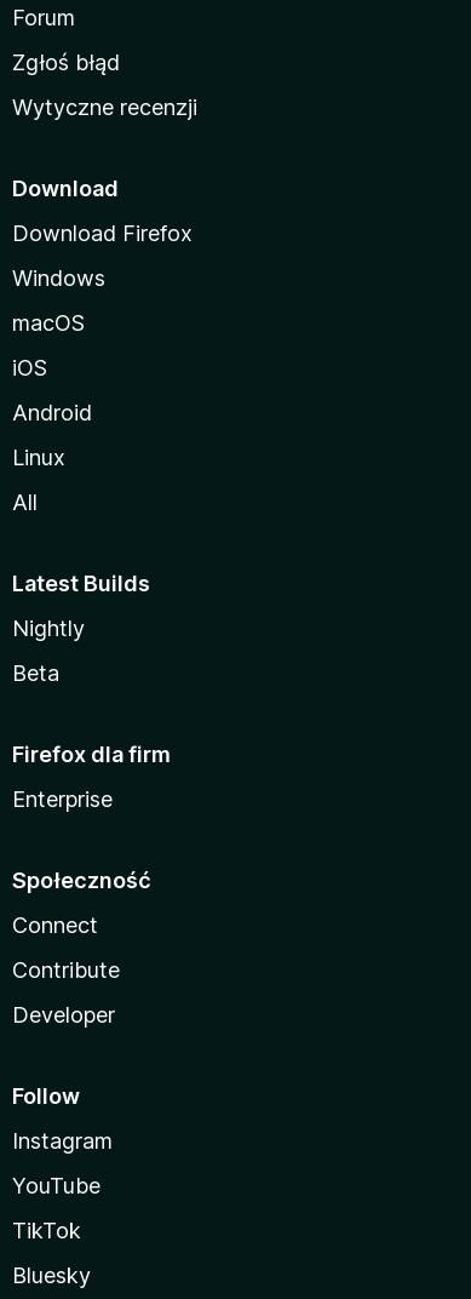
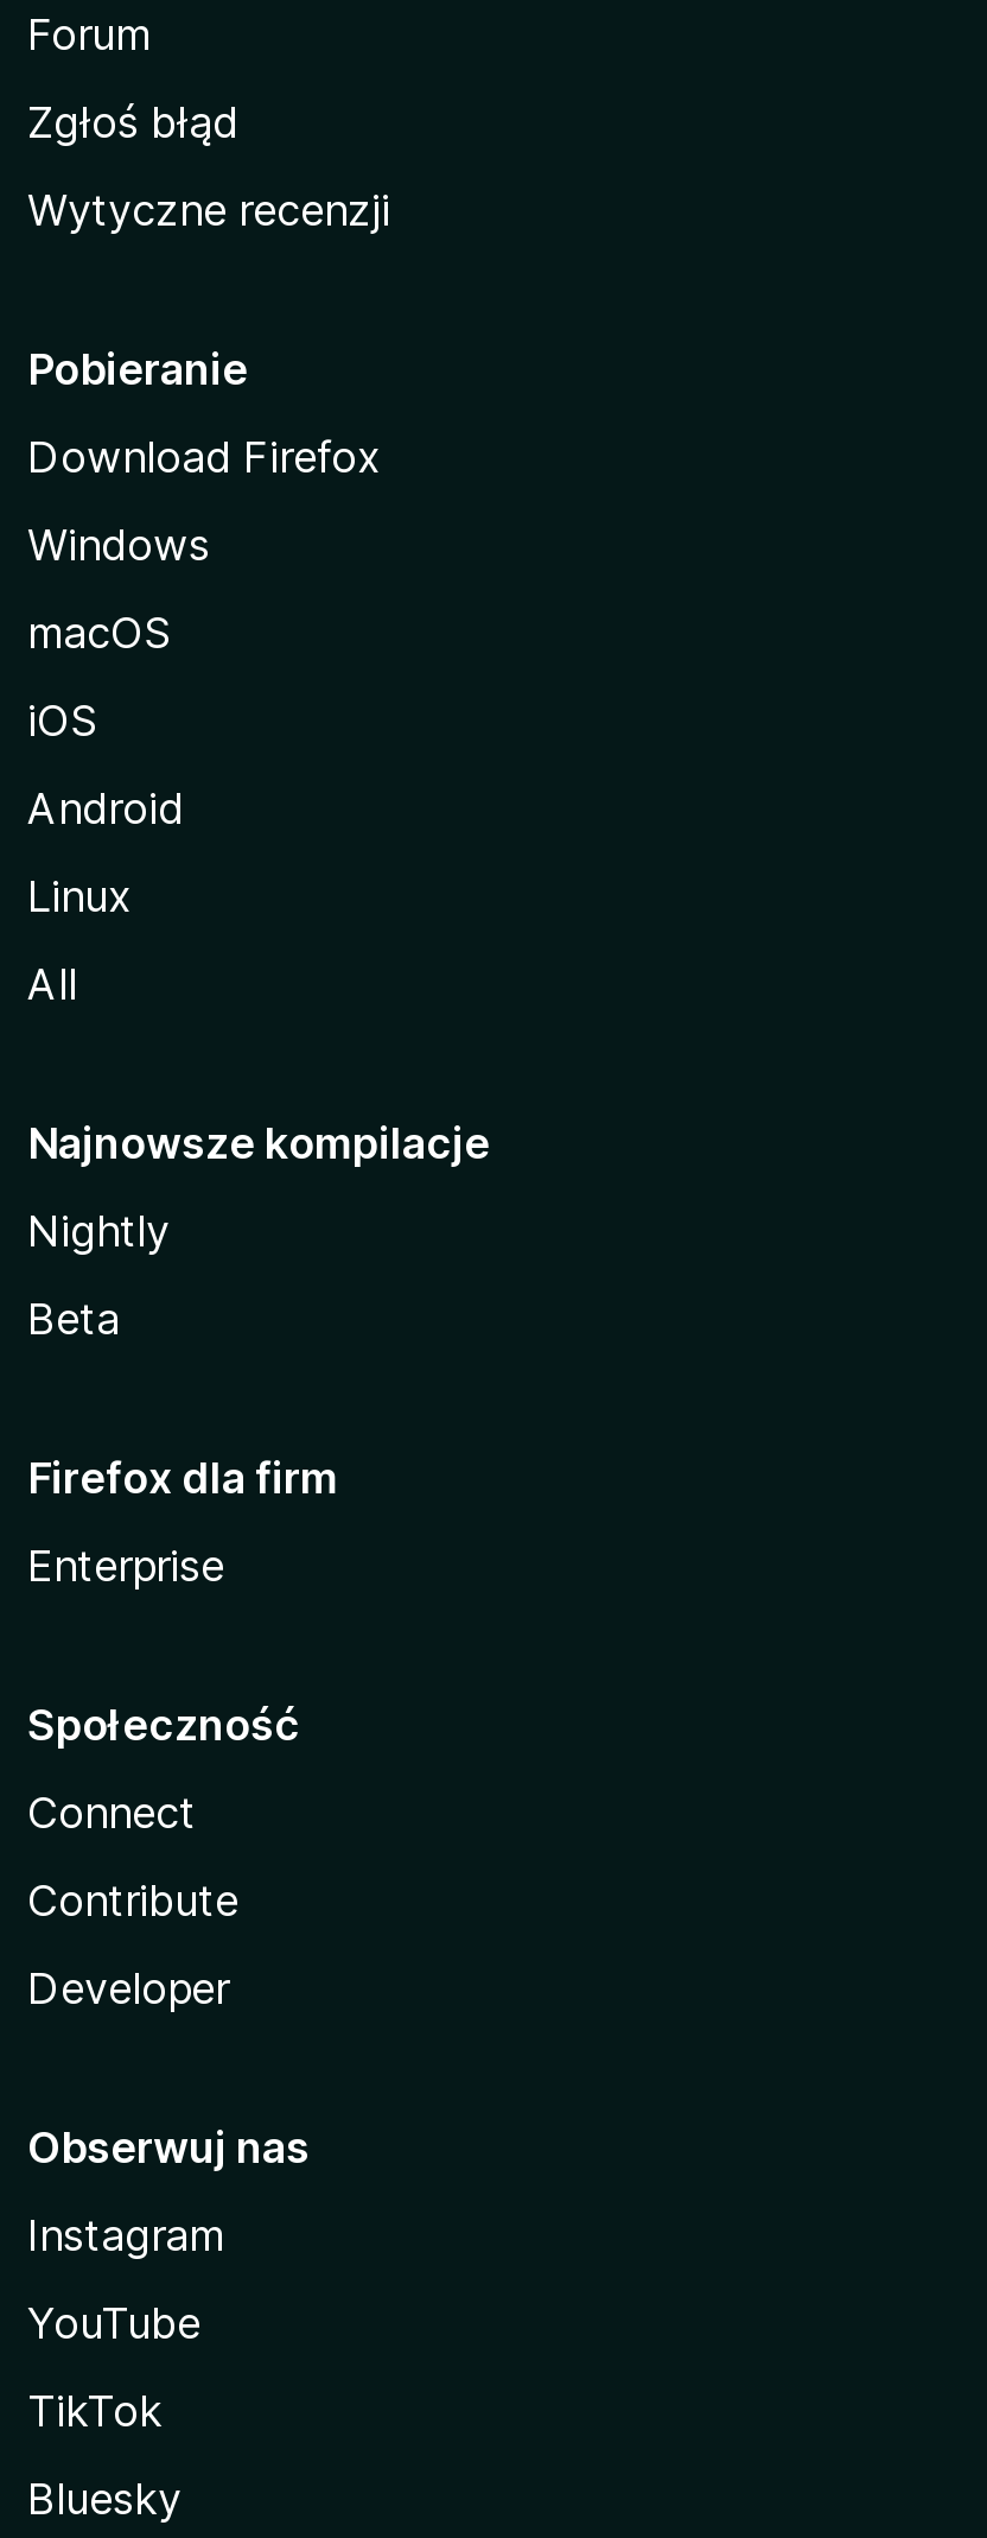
- Download
+ Pobieranie

- Latest Builds
+ Najnowsze kompilacje

- Follow
+ Obserwuj nas
